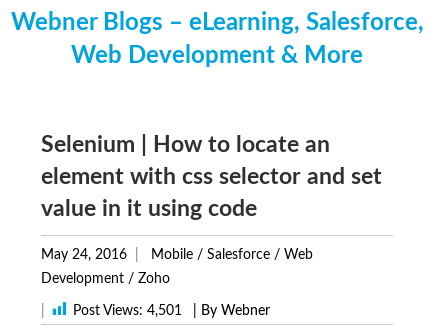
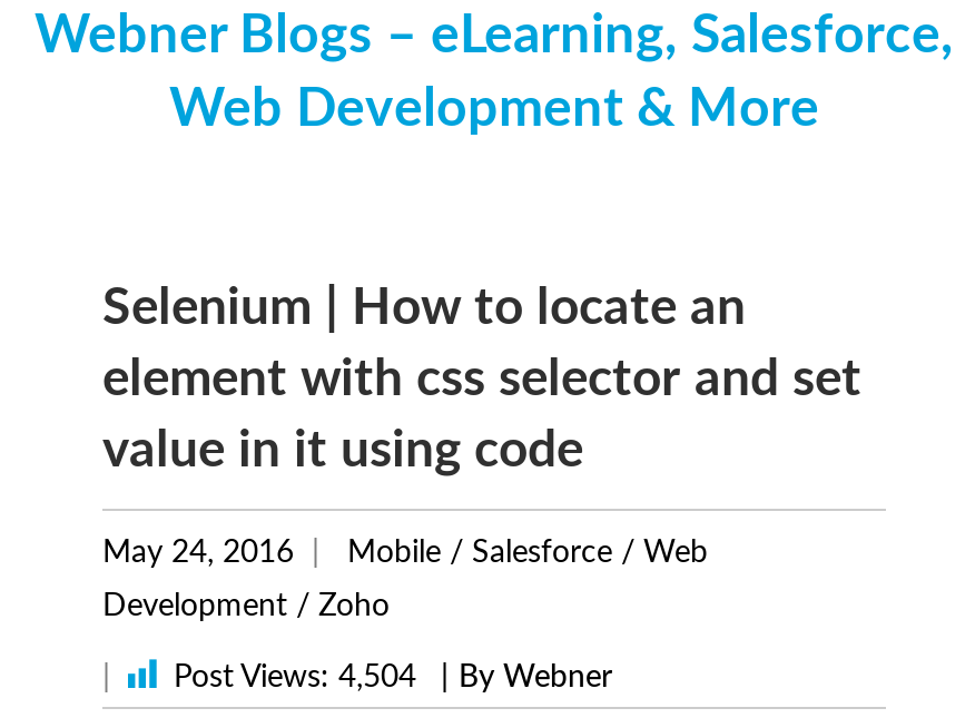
- Post Views: 4,501
+ Post Views: 4,504
